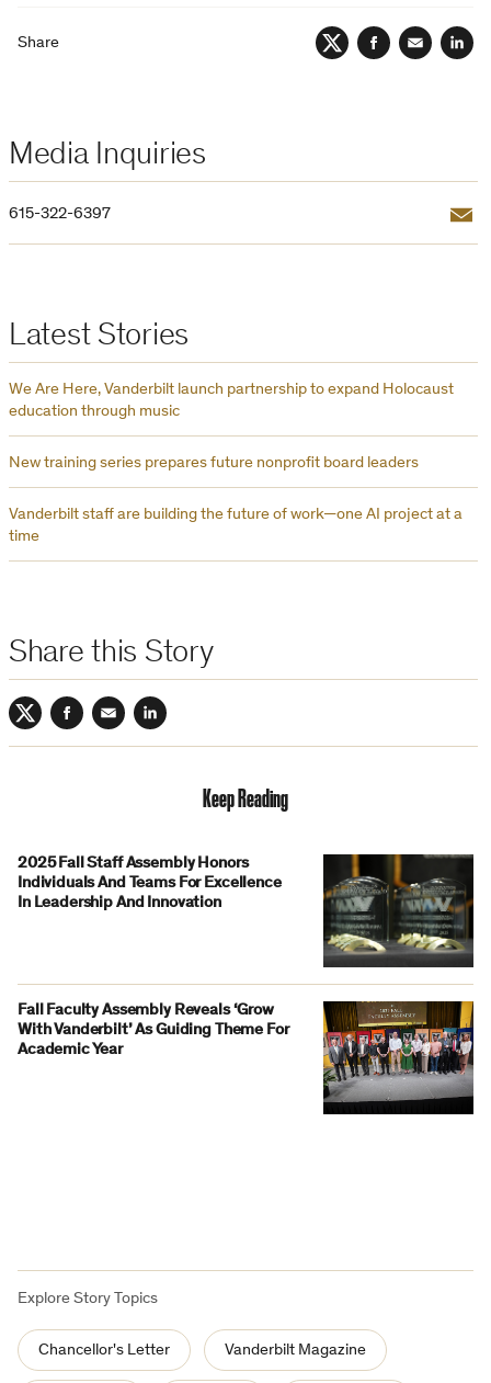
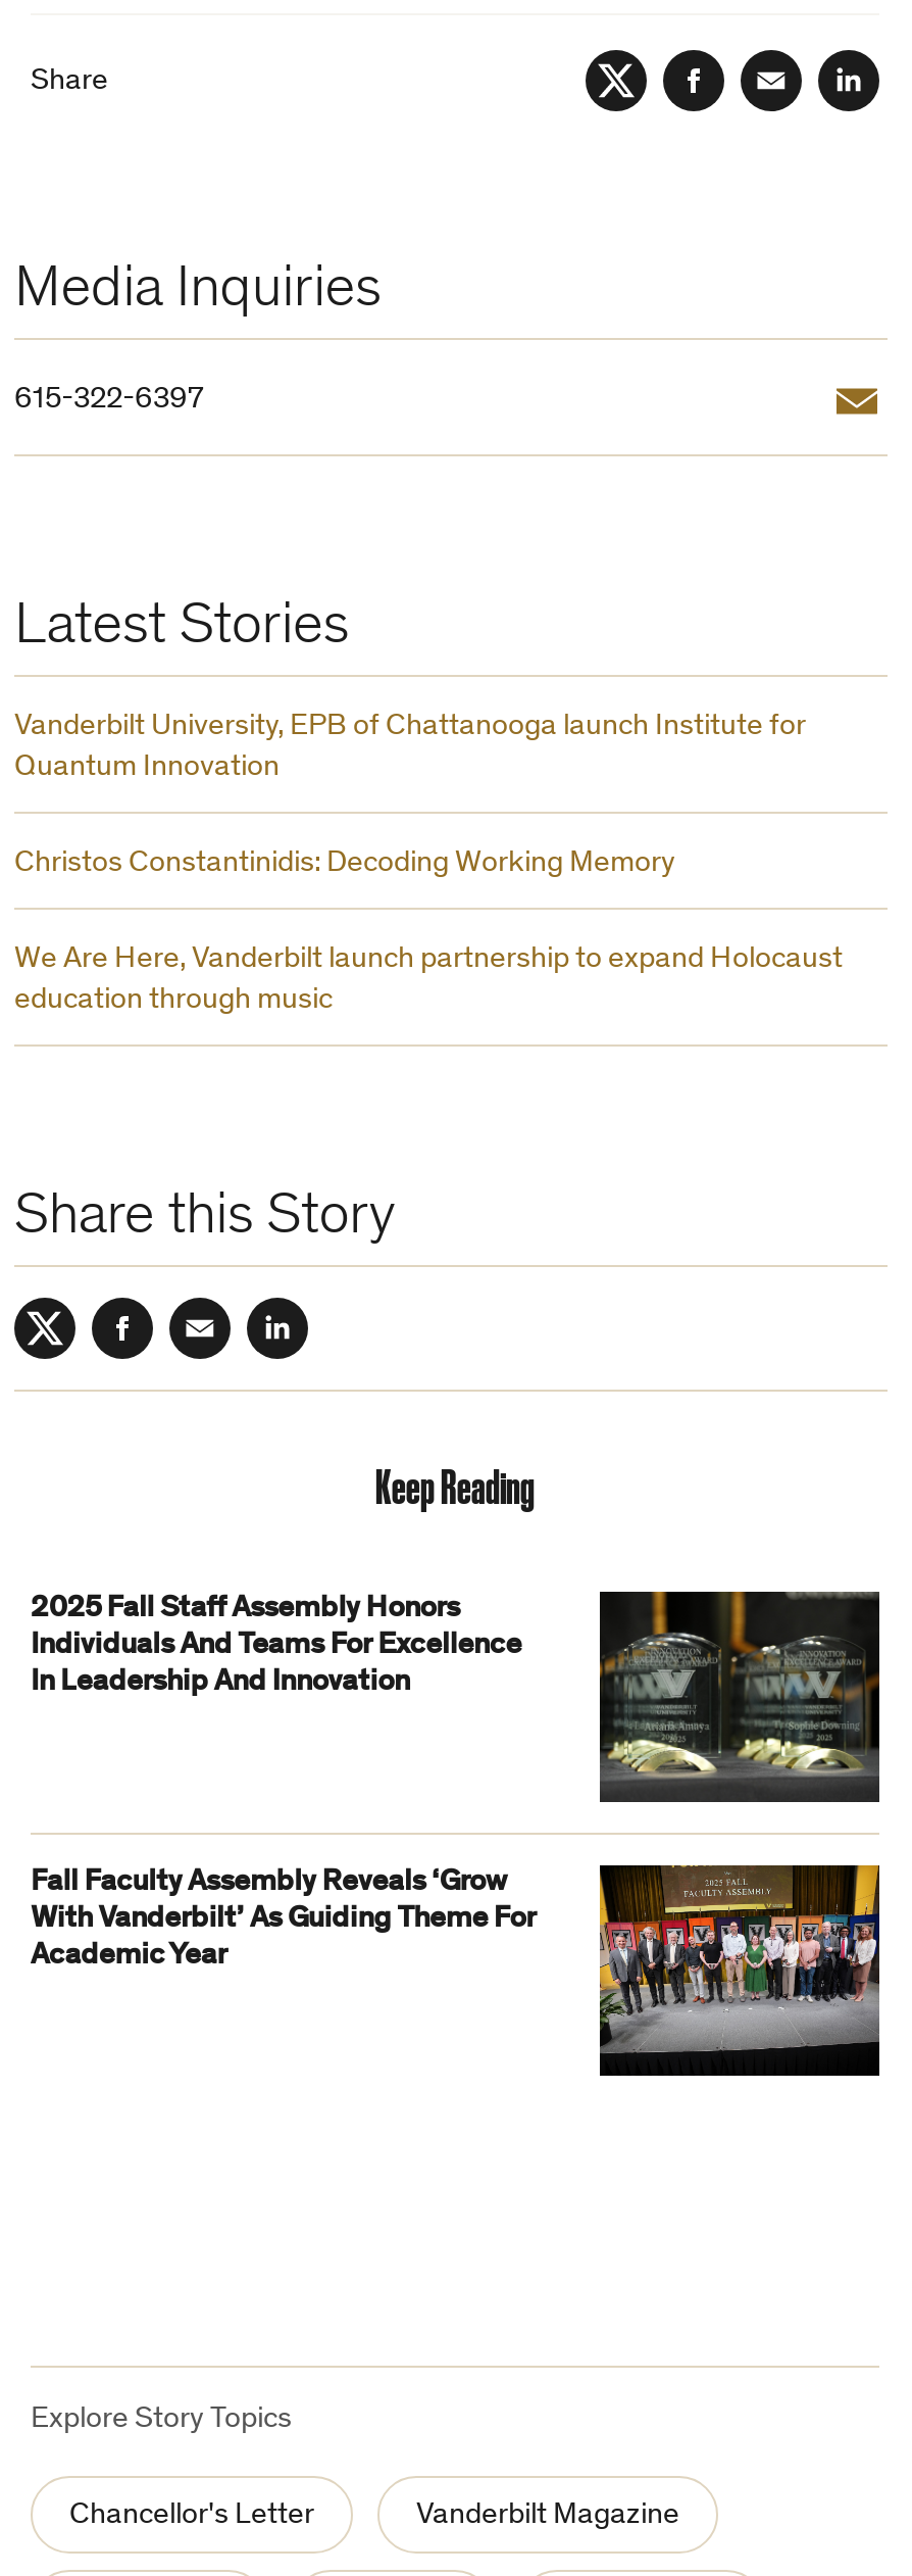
+ Vanderbilt University, EPB of Chattanooga launch Institute for
+ Quantum Innovation
+ Christos Constantinidis: Decoding Working Memory

moved down: We Are Here, Vanderbilt launch partnership to expand Holocaust | education through music

- New training series prepares future nonprofit board leaders
- Vanderbilt staff are building the future of work—one AI project at a
- time
